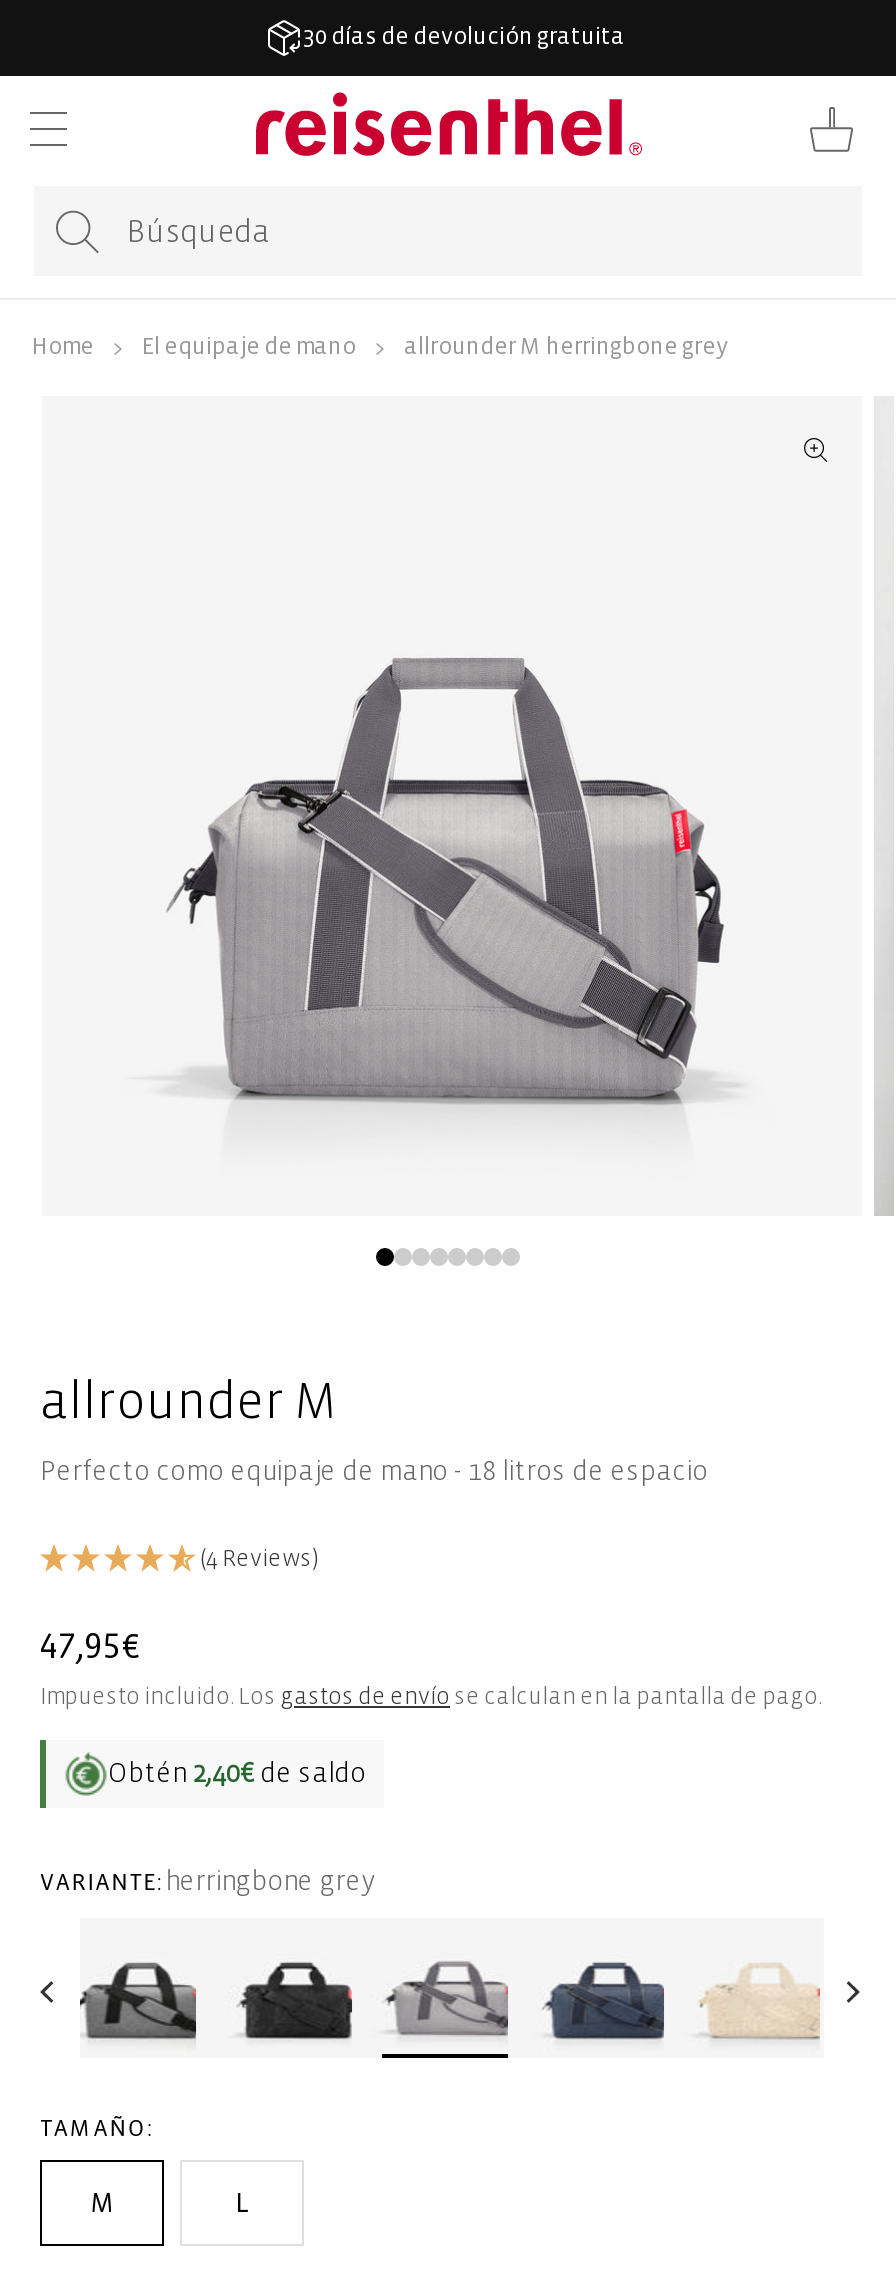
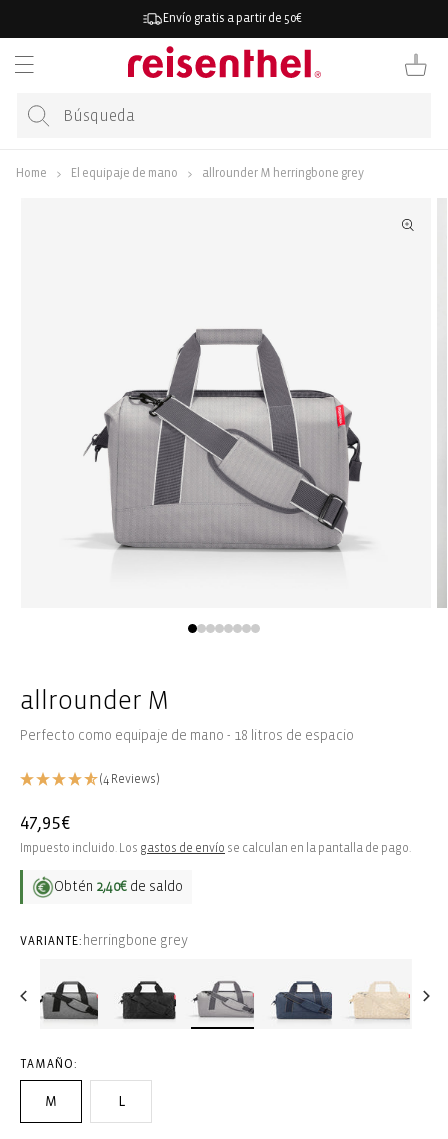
- 30 días de devolución gratuita
+ Envío gratis a partir de 50€
